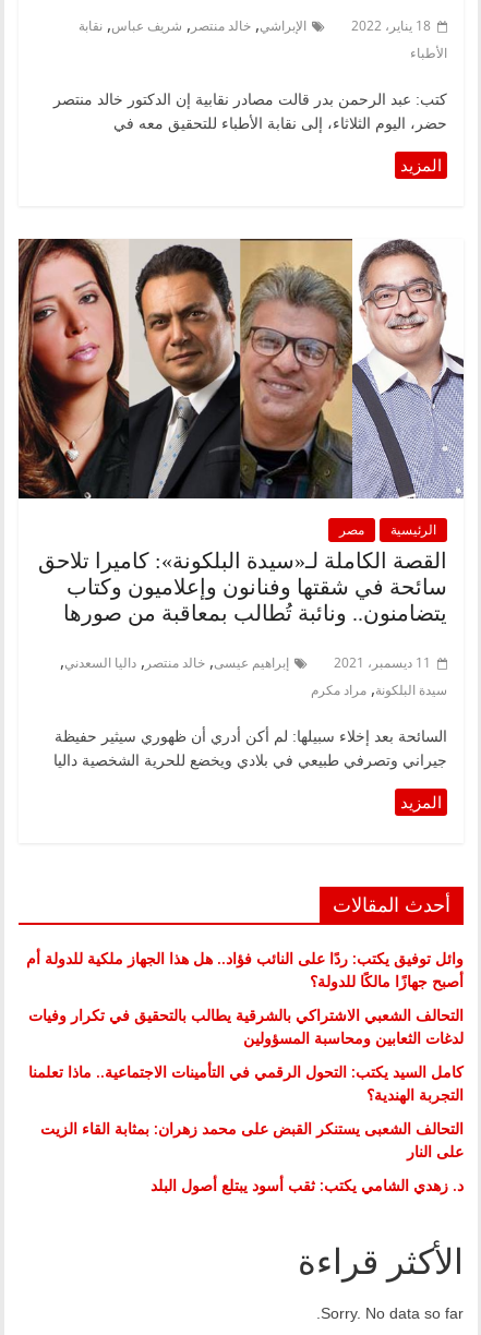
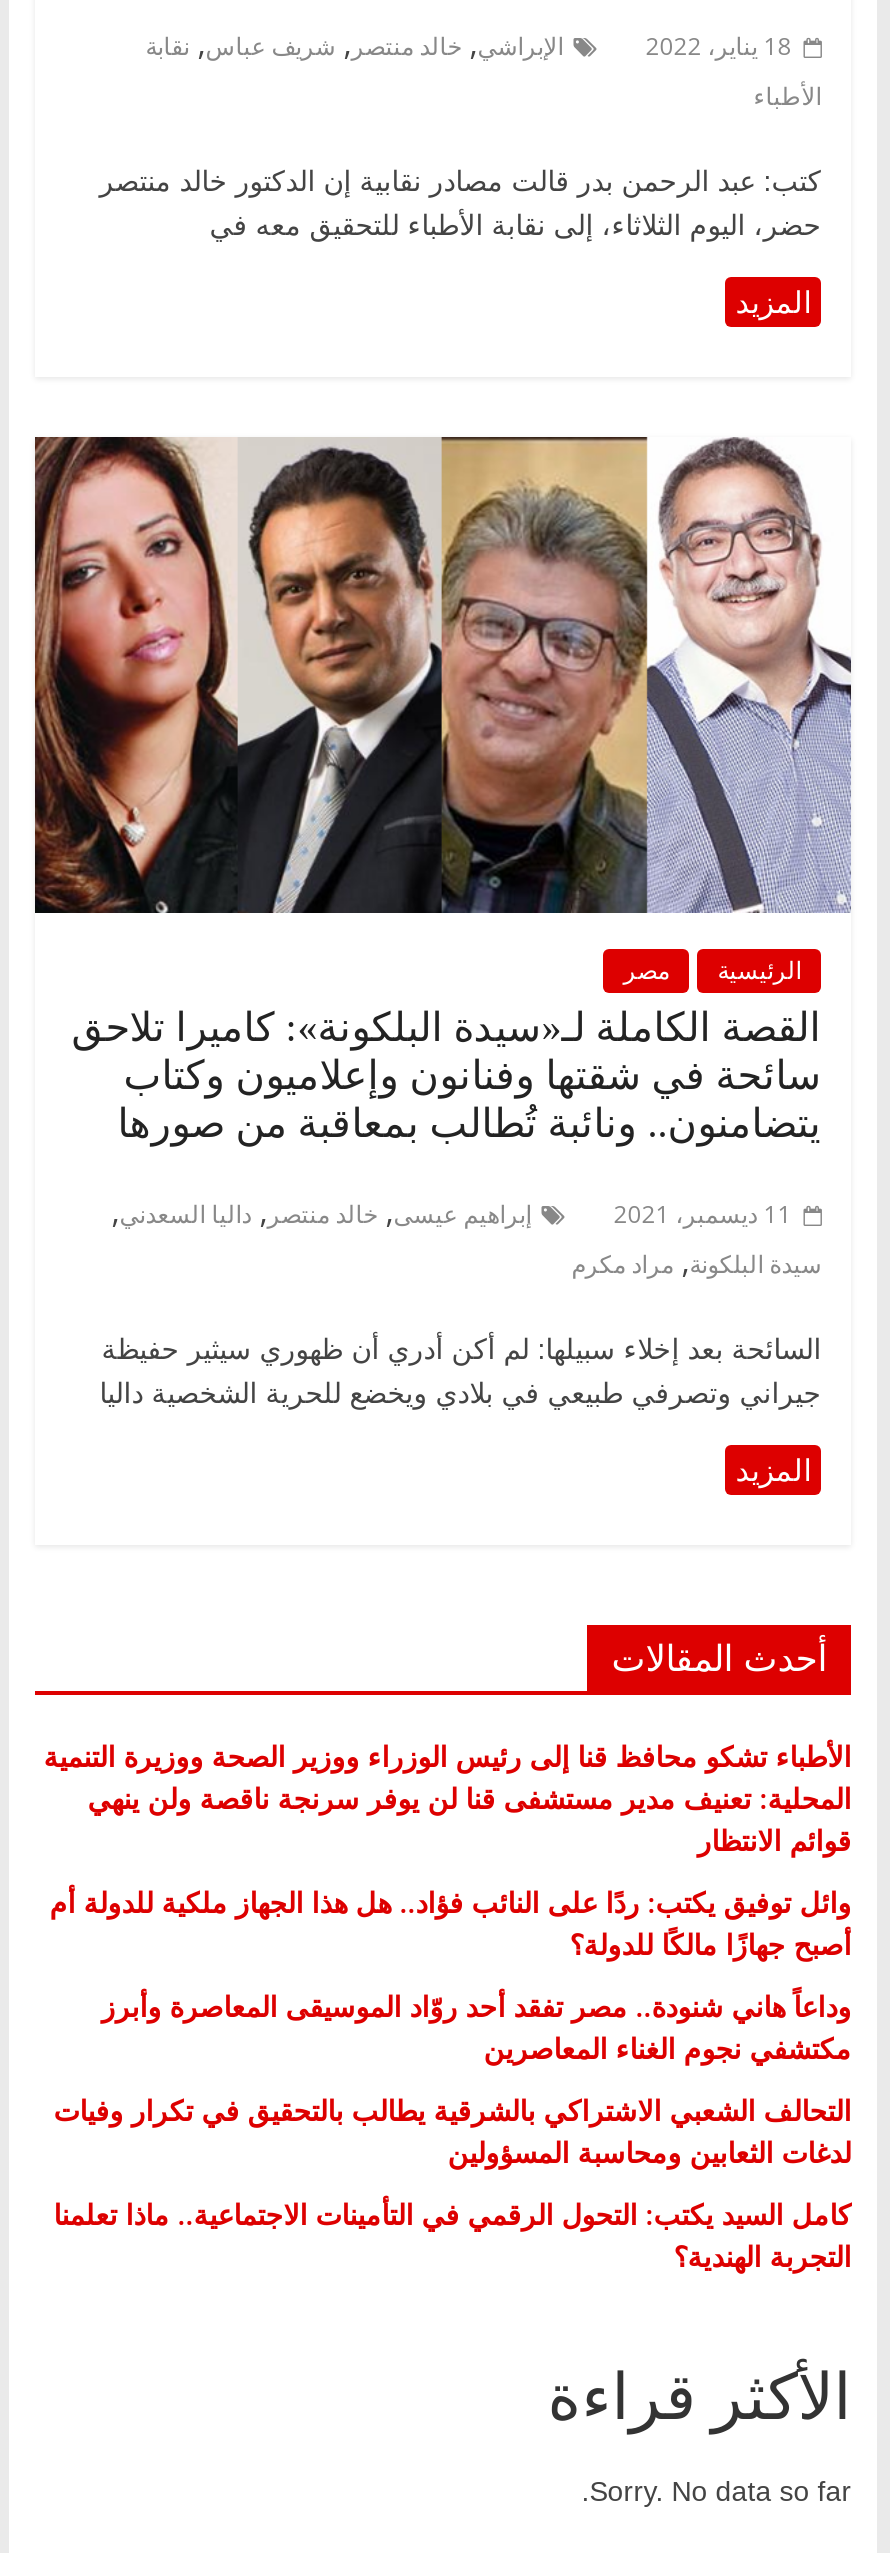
+ الأطباء تشكو محافظ قنا إلى رئيس الوزراء ووزير الصحة ووزيرة التنمية
+ المحلية: تعنيف مدير مستشفى قنا لن يوفر سرنجة ناقصة ولن ينهي
+ قوائم الانتظار

moved down: وائل توفيق يكتب: ردًا على النائب فؤاد.. هل هذا الجهاز ملكية للدولة أم | أصبح جهازًا مالكًا للدولة؟

+ وداعاً هاني شنودة.. مصر تفقد أحد روّاد الموسيقى المعاصرة وأبرز
+ مكتشفي نجوم الغناء المعاصرين

moved down: التحالف الشعبي الاشتراكي بالشرقية يطالب بالتحقيق في تكرار وفيات | لدغات الثعابين ومحاسبة المسؤولين | كامل السيد يكتب: التحول الرقمي في التأمينات الاجتماعية.. ماذا تعلمنا | التجربة الهندية؟

- التحالف الشعبى يستنكر القبض على محمد زهران: بمثابة القاء الزيت
- على النار
- د. زهدي الشامي يكتب: ثقب أسود يبتلع أصول البلد
